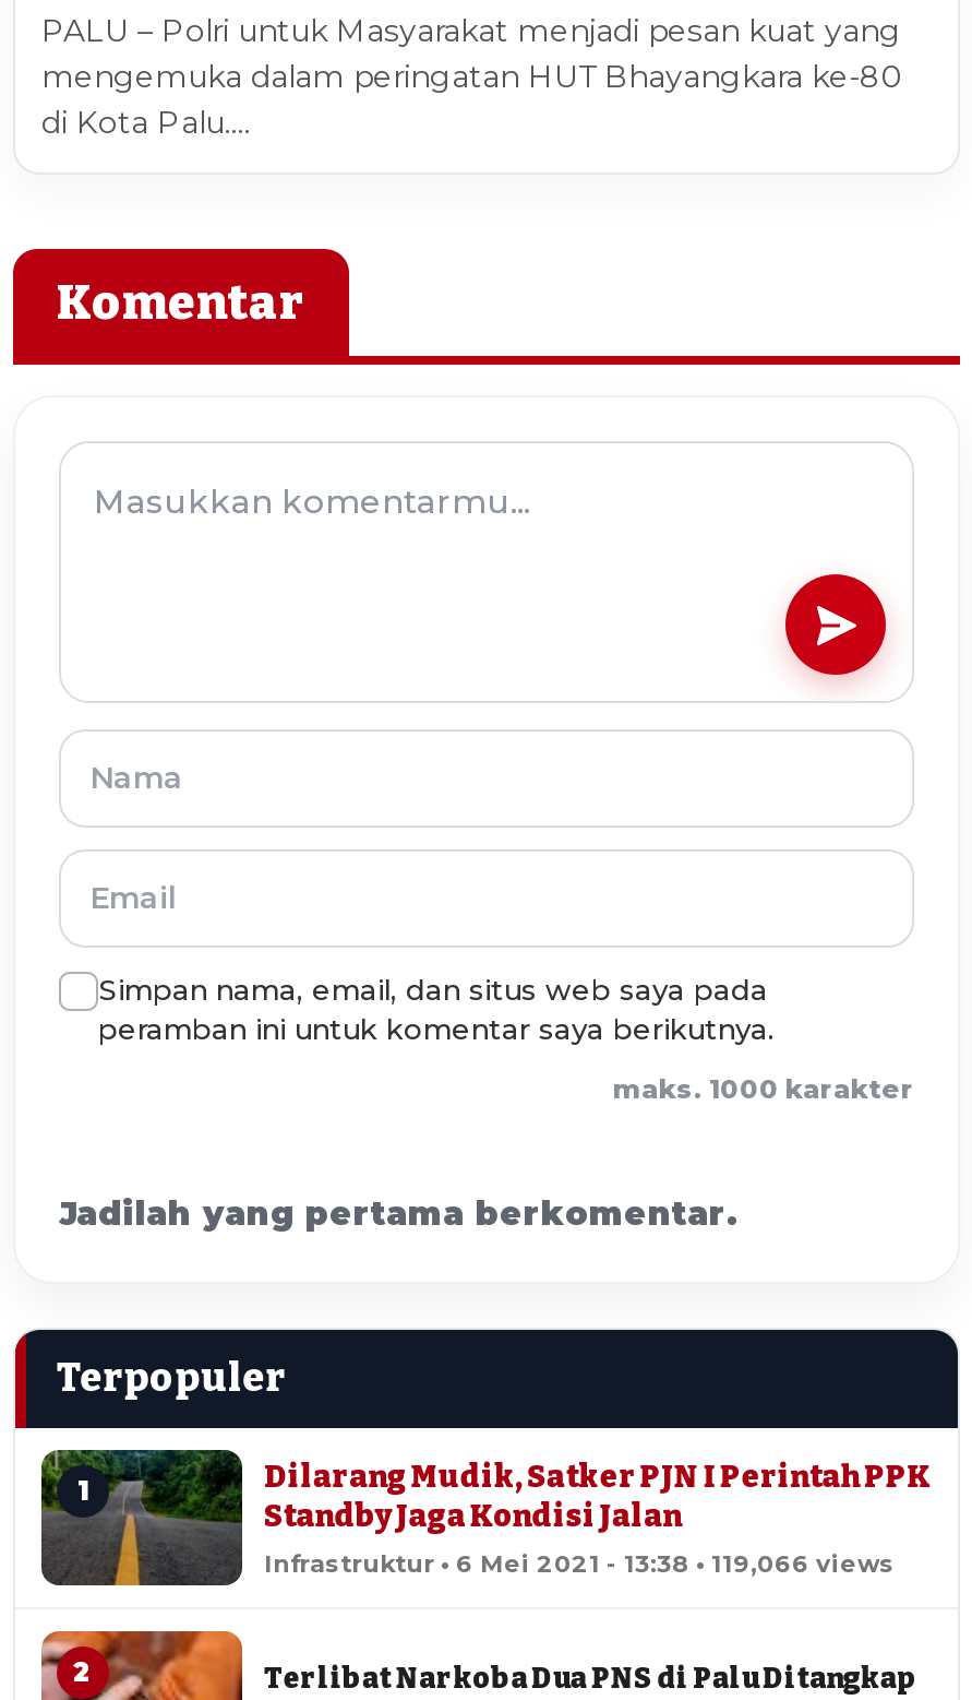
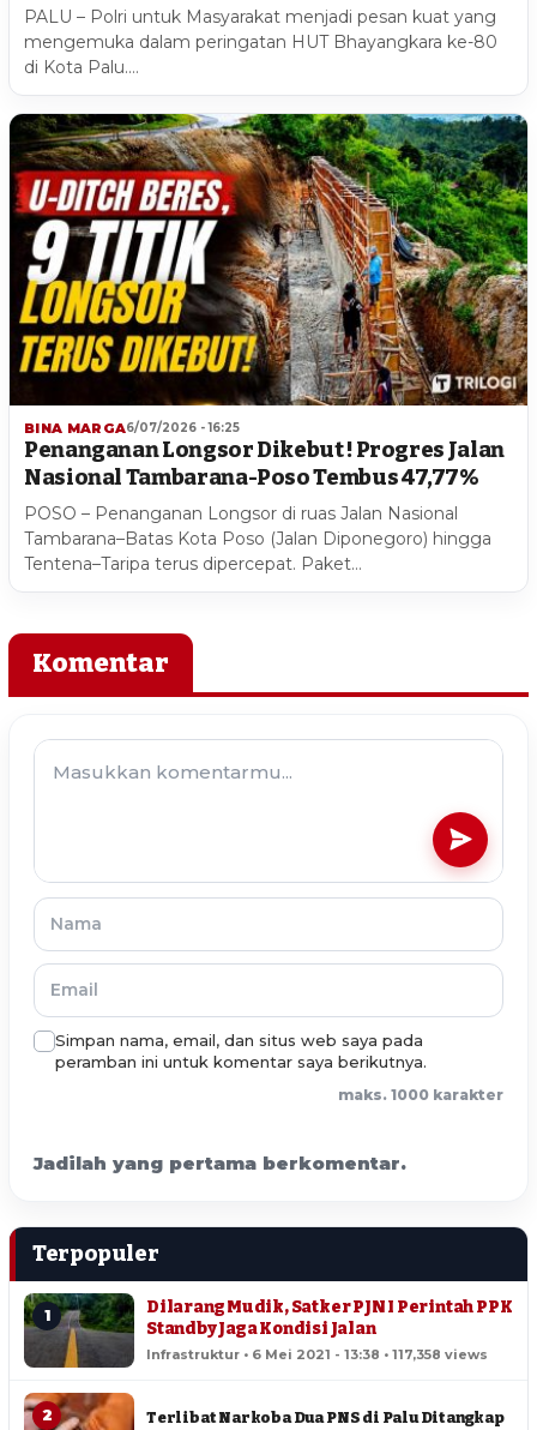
+ [image]
+ BINA MARGA6/07/2026 - 16:25
+ Penanganan Longsor Dikebut ! Progres Jalan
+ Nasional Tambarana-Poso Tembus 47,77%
+ POSO – Penanganan Longsor di ruas Jalan Nasional
+ Tambarana–Batas Kota Poso (Jalan Diponegoro) hingga
+ Tentena–Taripa terus dipercepat. Paket…

- Infrastruktur • 6 Mei 2021 - 13:38 • 119,066 views
+ Infrastruktur • 6 Mei 2021 - 13:38 • 117,358 views
